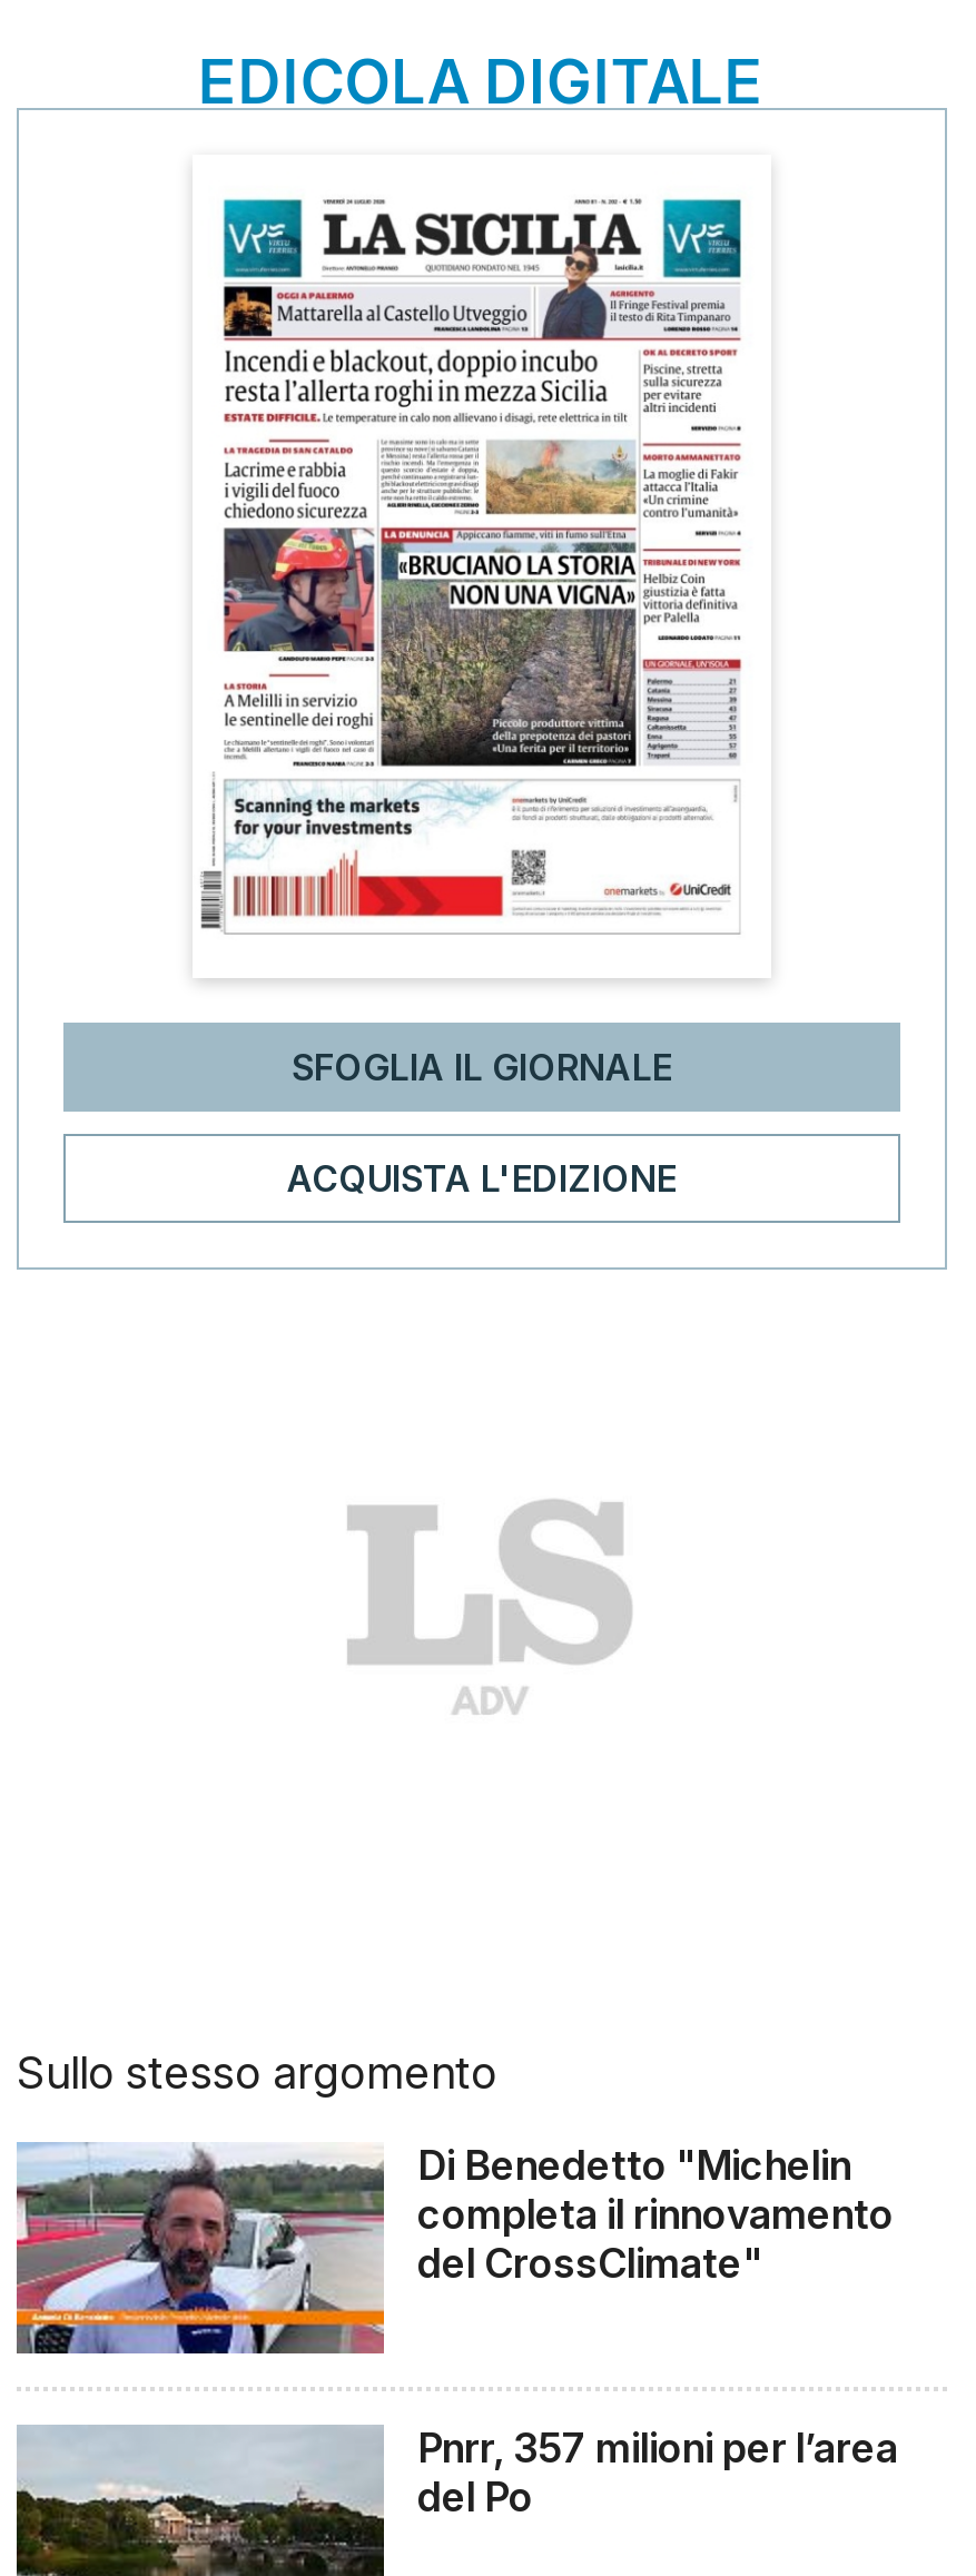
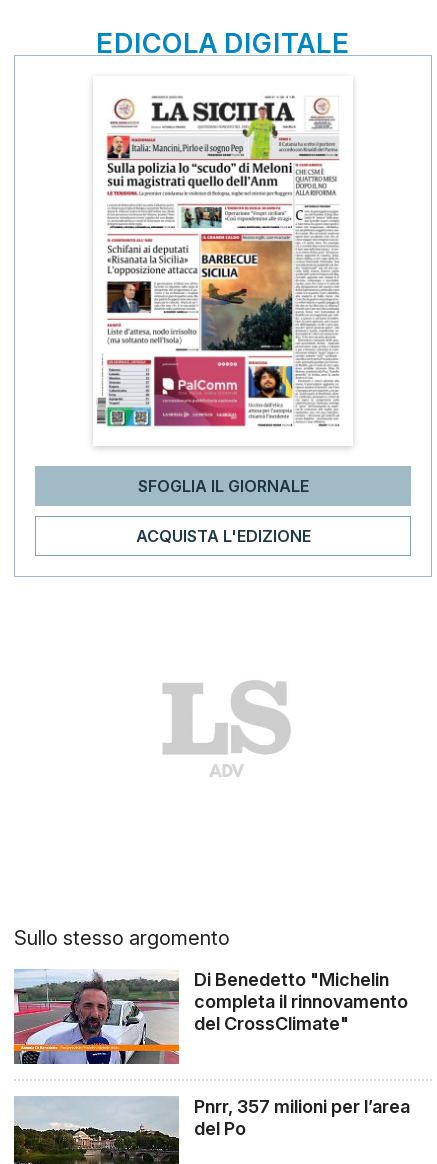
- [image]
+ [image]
